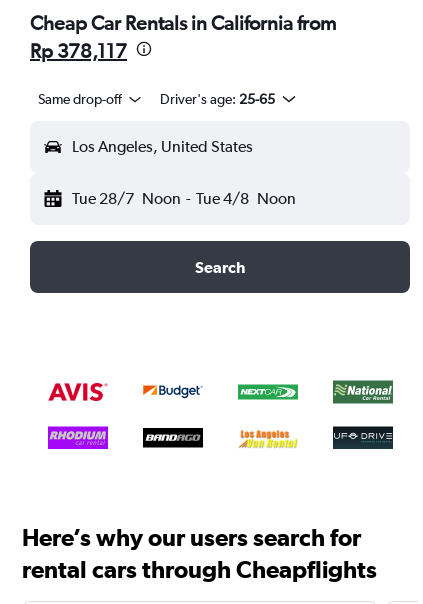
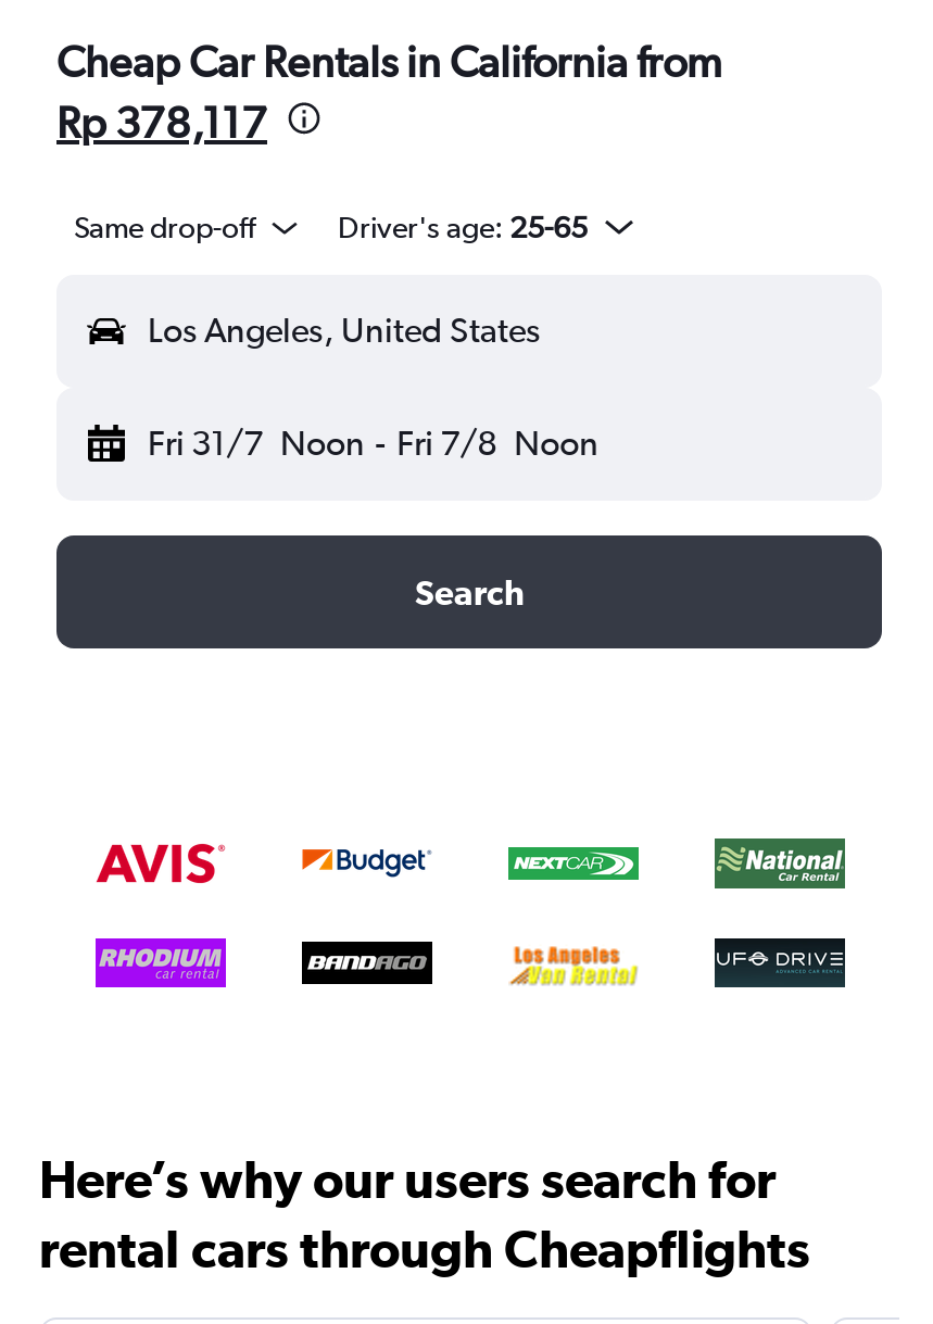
- Tue 28/7 Noon - Tue 4/8 Noon
+ Fri 31/7 Noon - Fri 7/8 Noon
